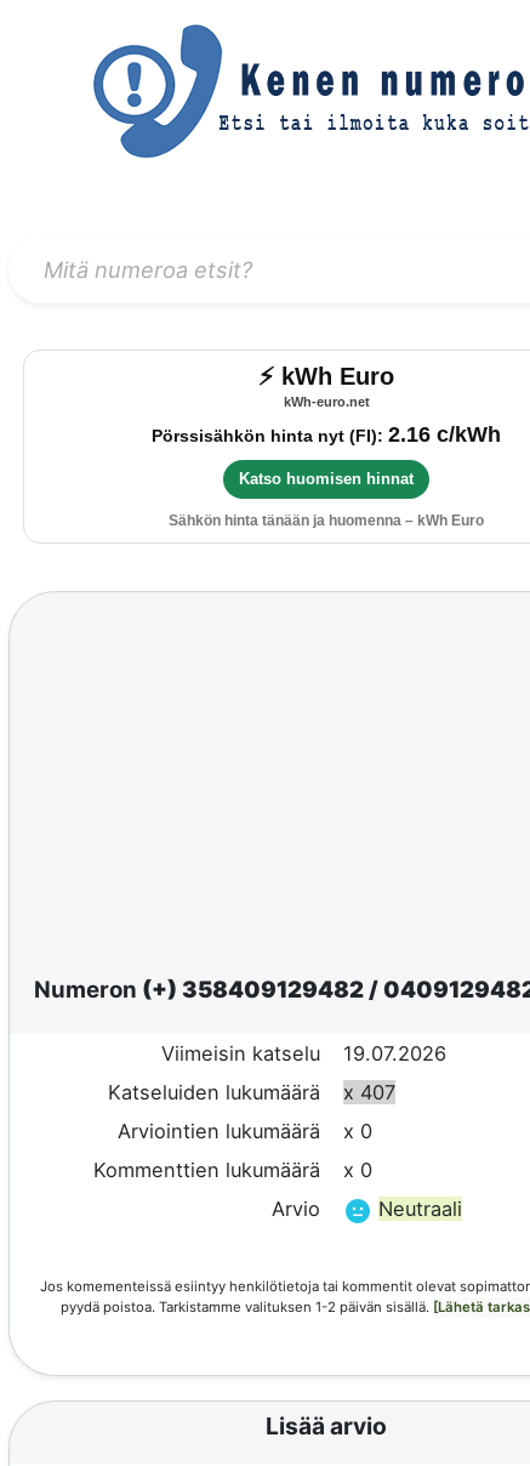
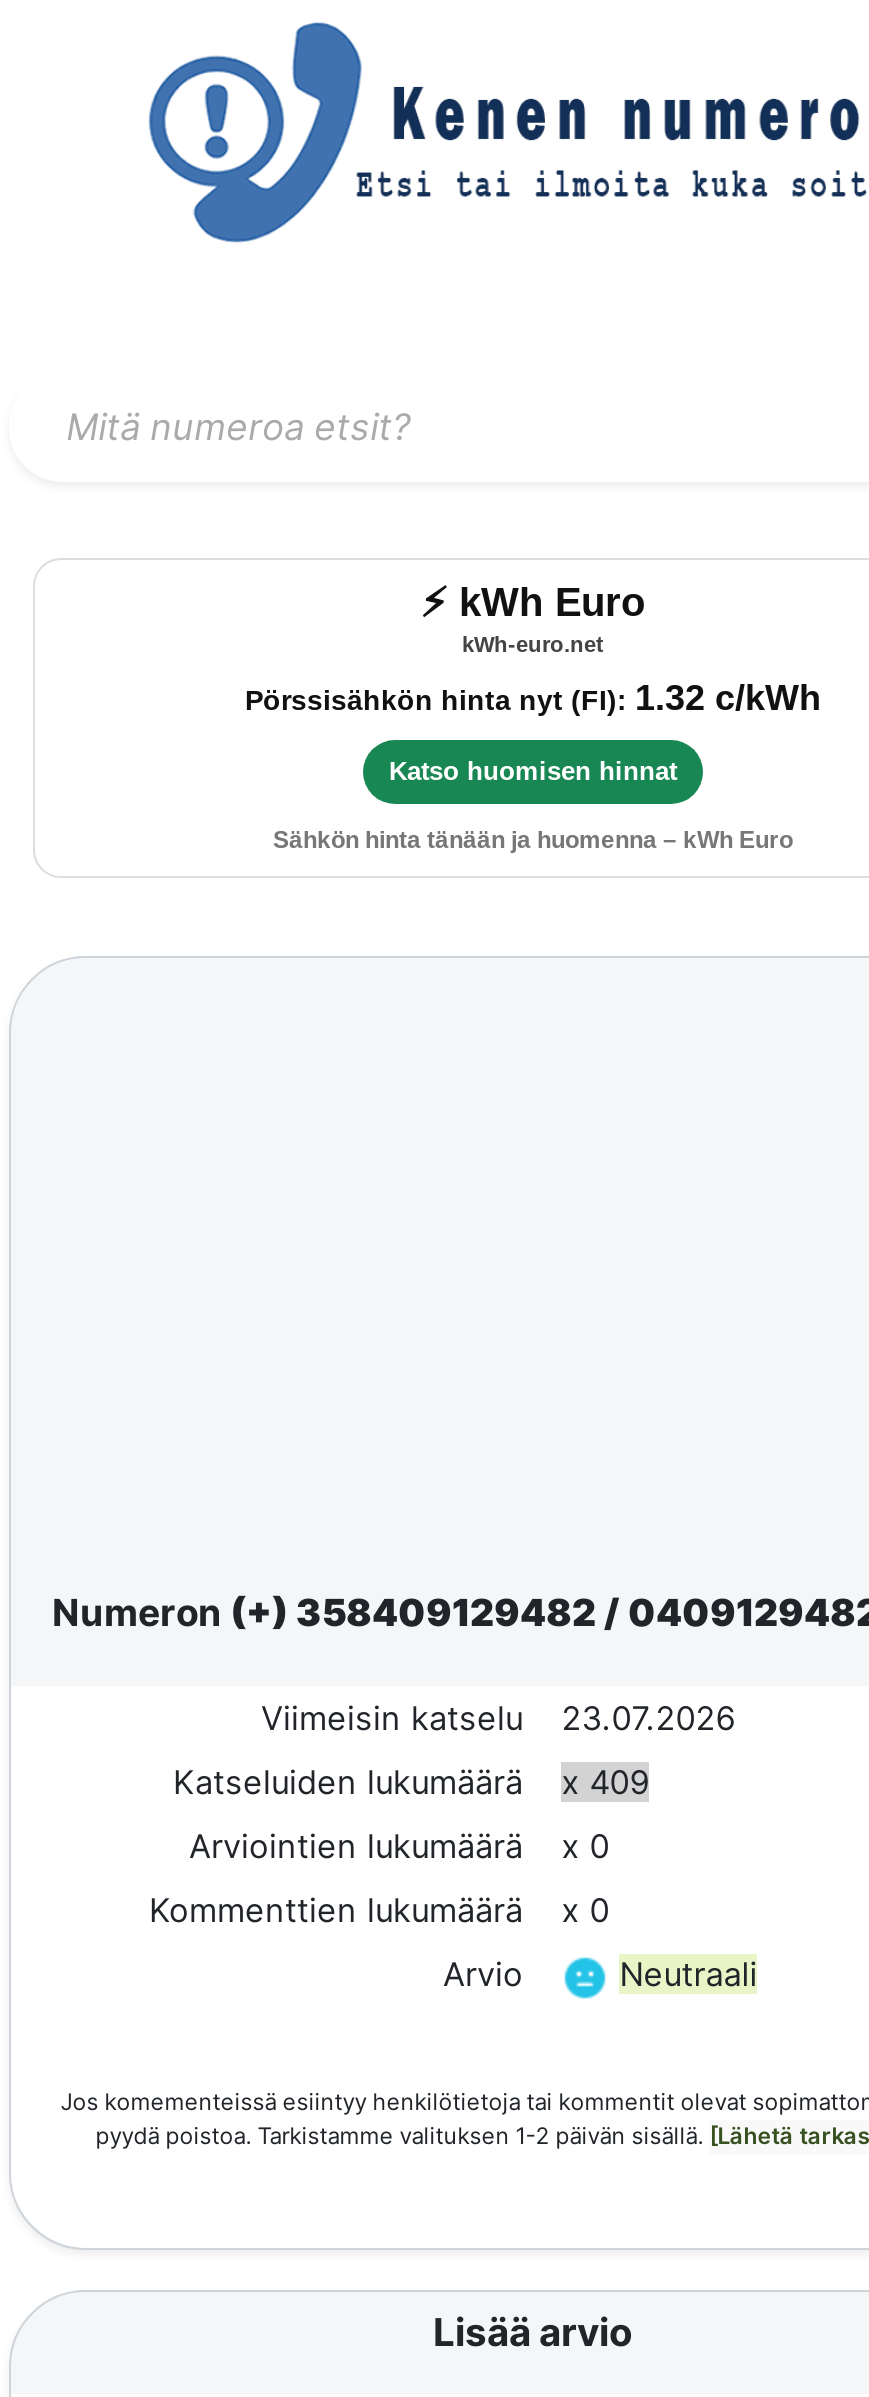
- Pörssisähkön hinta nyt (FI): 2.16 c/kWh
+ Pörssisähkön hinta nyt (FI): 1.32 c/kWh

- Viimeisin katselu 19.07.2026
+ Viimeisin katselu 23.07.2026

- Katseluiden lukumäärä x 407
+ Katseluiden lukumäärä x 409
